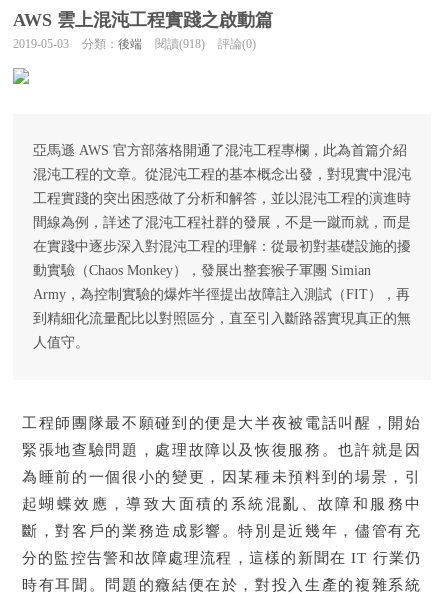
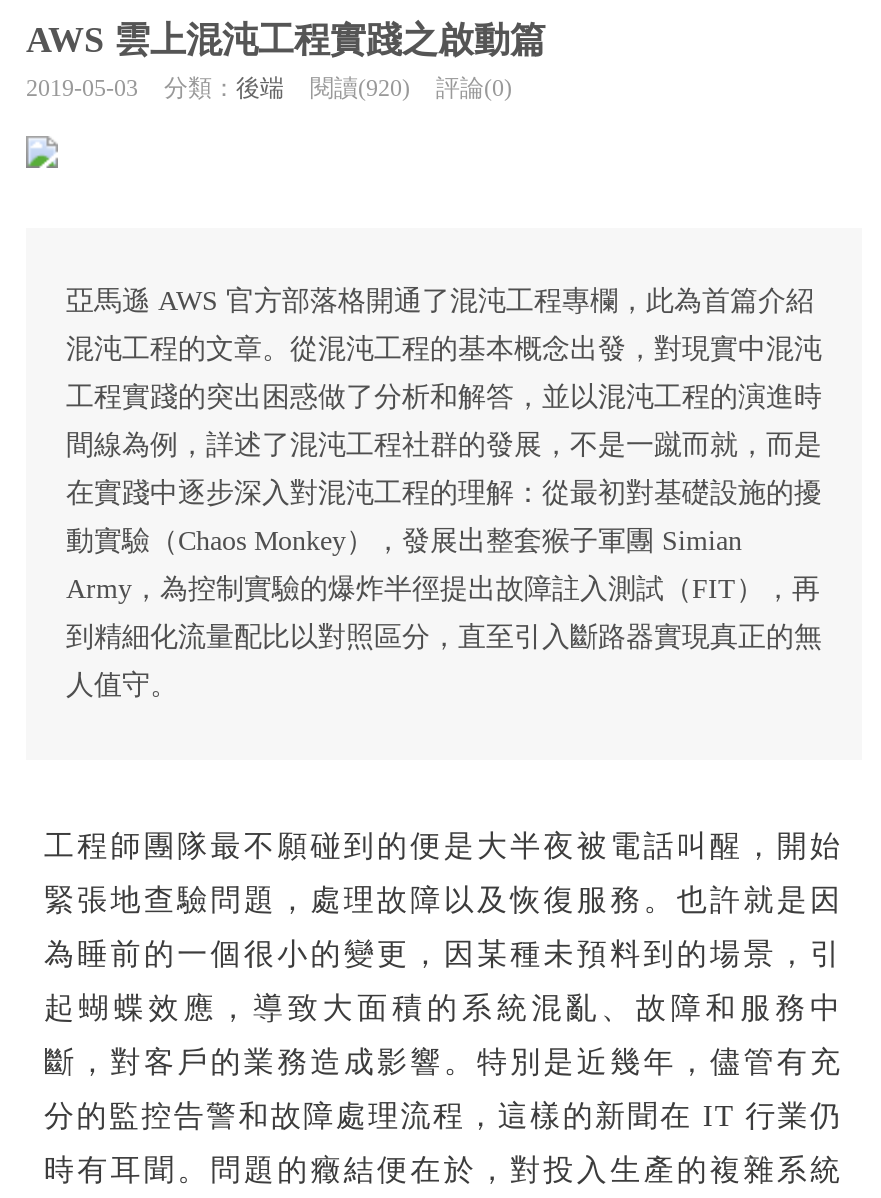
- 2019-05-03 分類：後端 閱讀(918) 評論(0)
+ 2019-05-03 分類：後端 閱讀(920) 評論(0)
